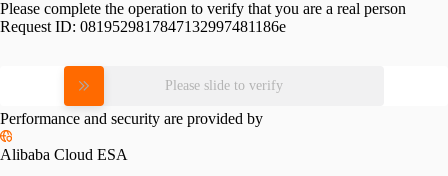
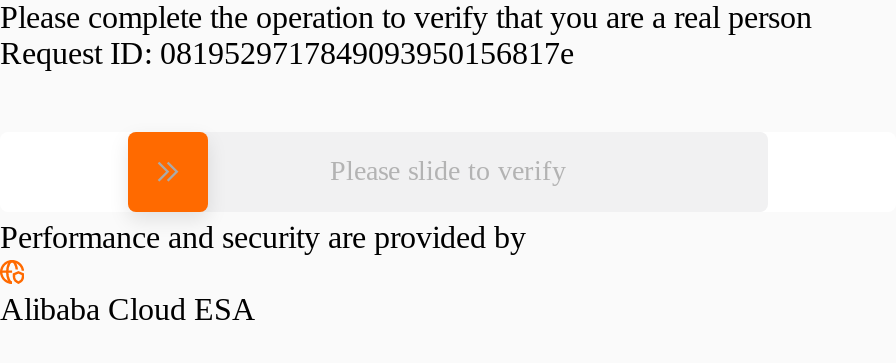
- Request ID: 0819529817847132997481186e
+ Request ID: 0819529717849093950156817e
